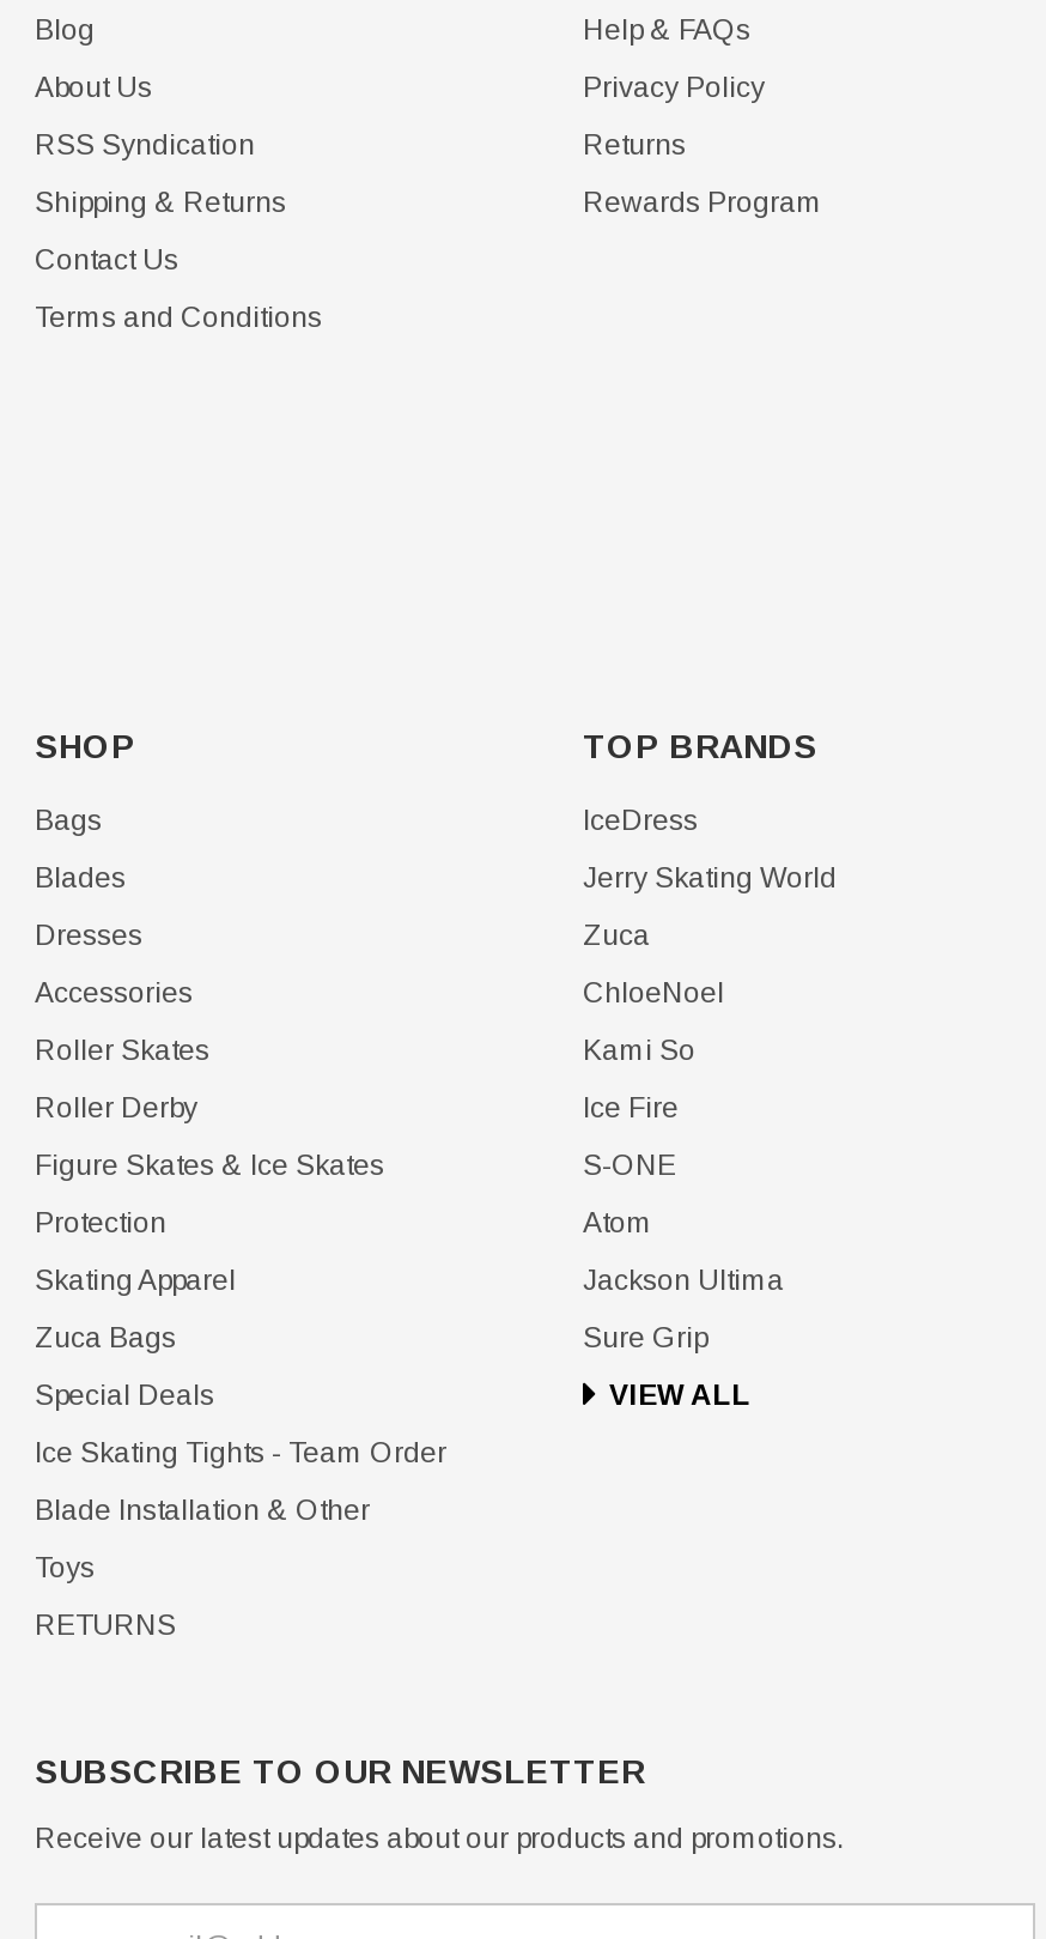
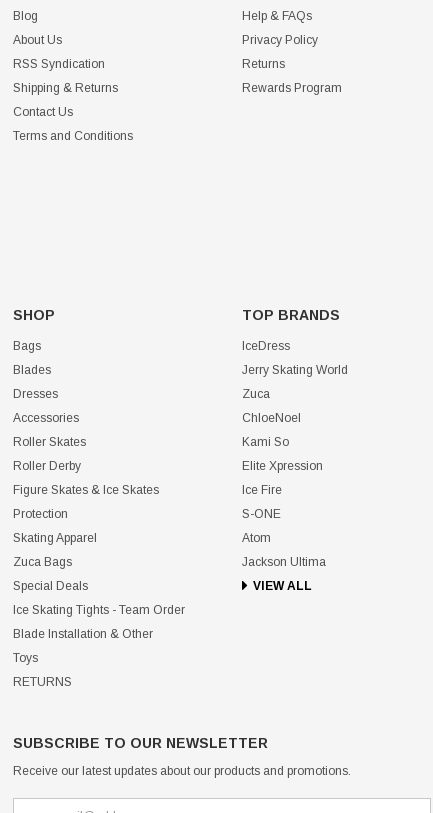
moved down: Ice Fire | S-ONE | Atom | Jackson Ultima

+ Elite Xpression

- Sure Grip
